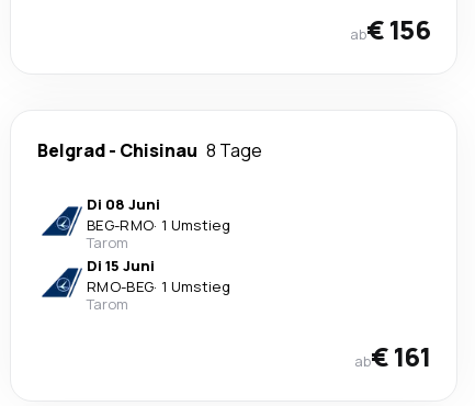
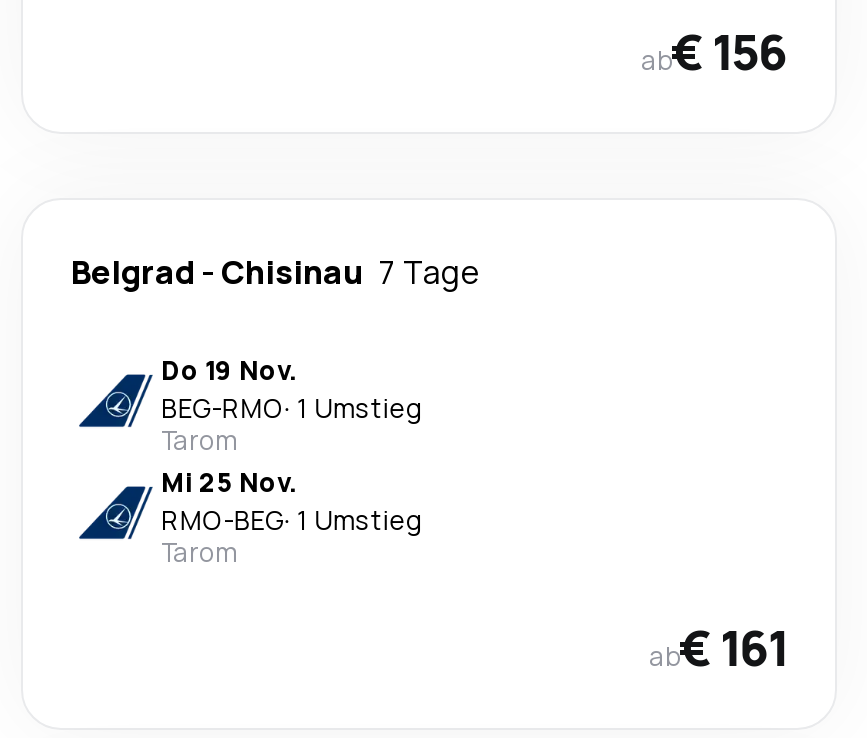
- Belgrad - Chisinau 8 Tage
+ Belgrad - Chisinau 7 Tage

- Di 08 Juni
+ Do 19 Nov.

- Di 15 Juni
+ Mi 25 Nov.
